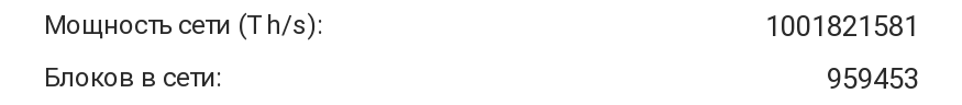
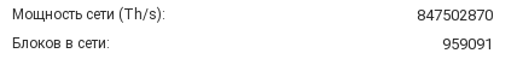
- 1001821581
+ 847502870

- 959453
+ 959091
